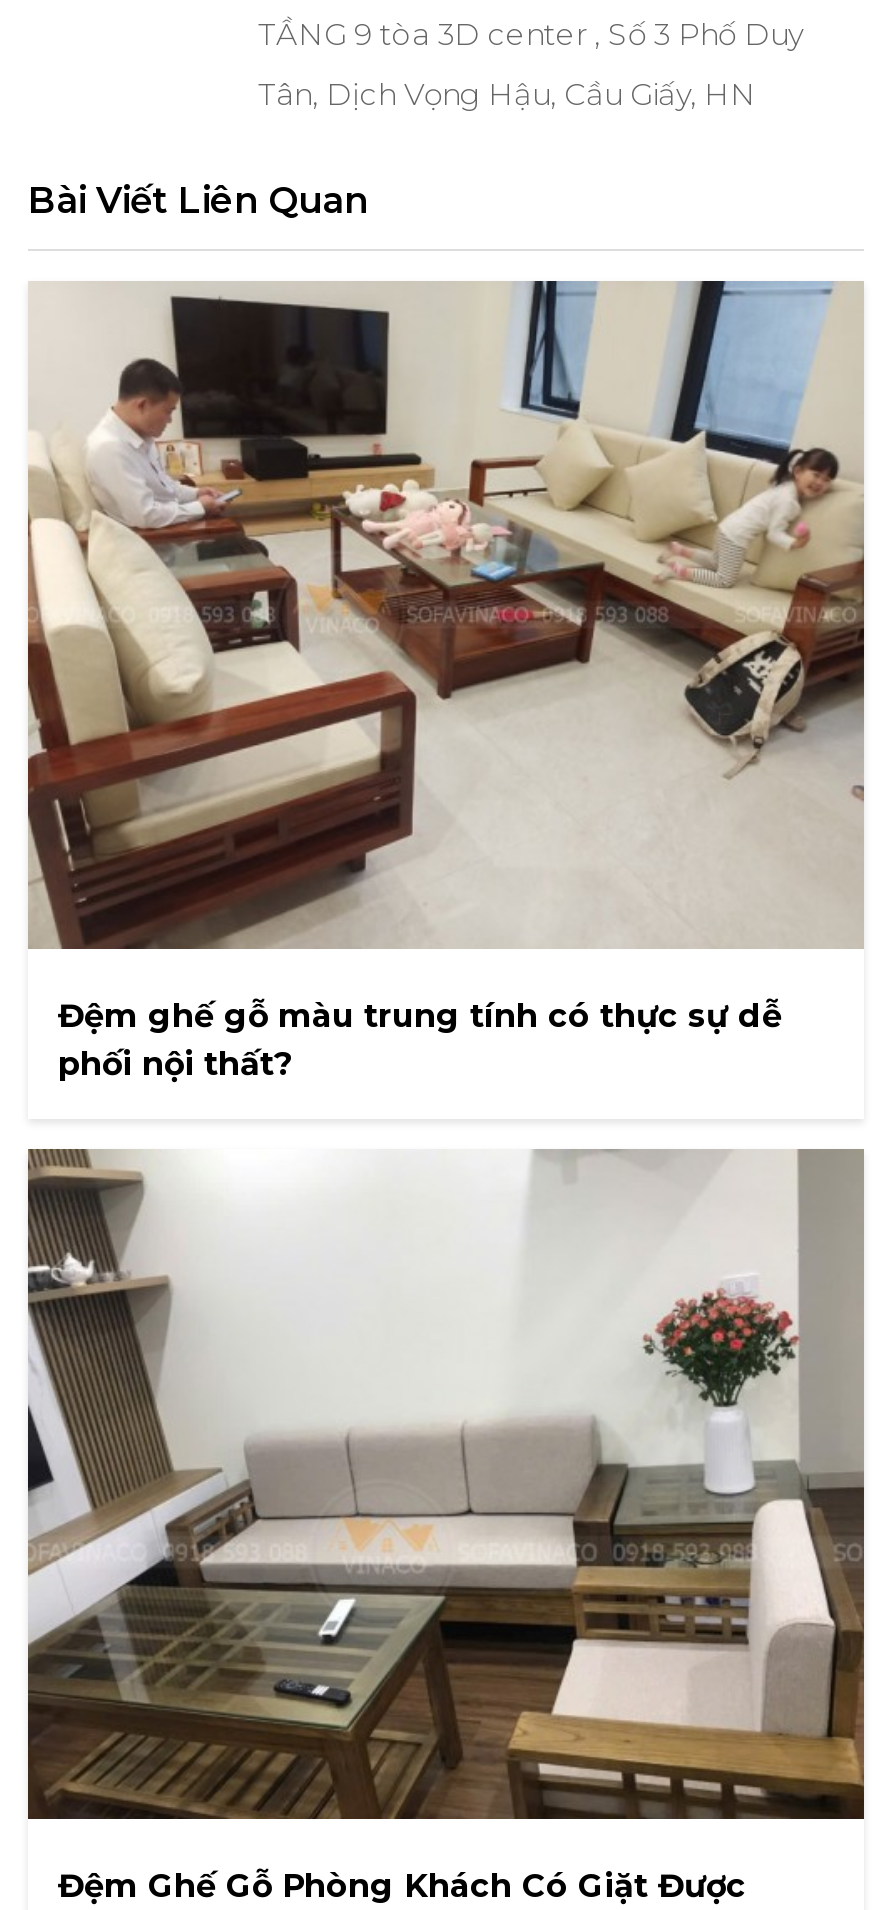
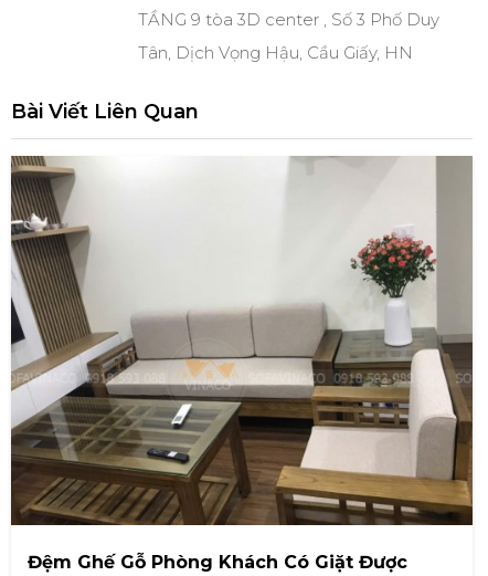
- [image]
- Đệm ghế gỗ màu trung tính có thực sự dễ
- phối nội thất?
